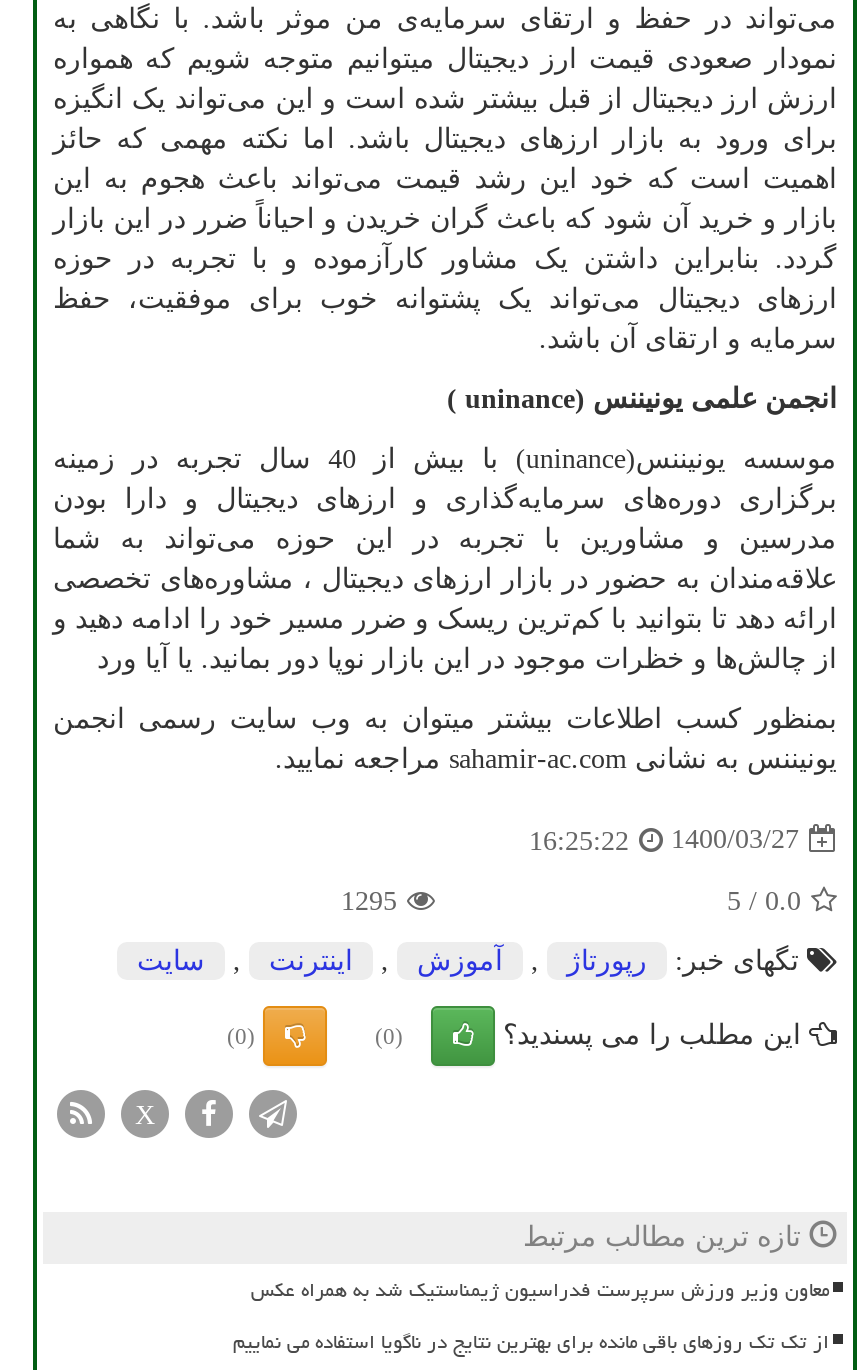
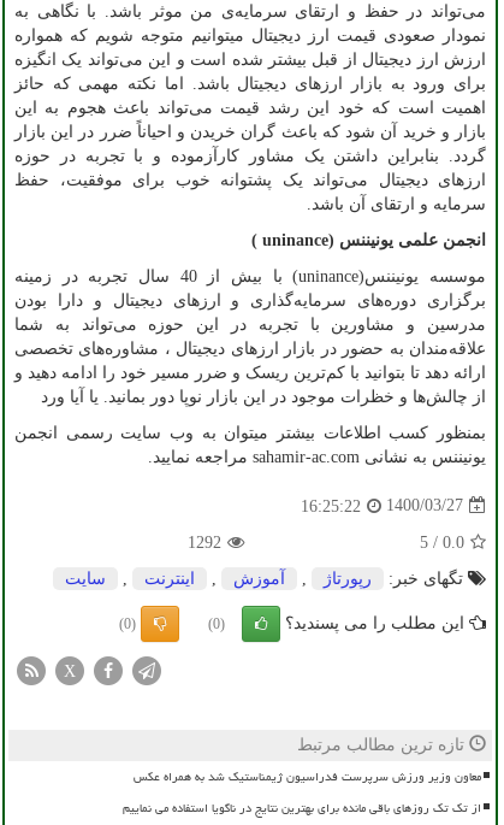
- 1295
+ 1292
